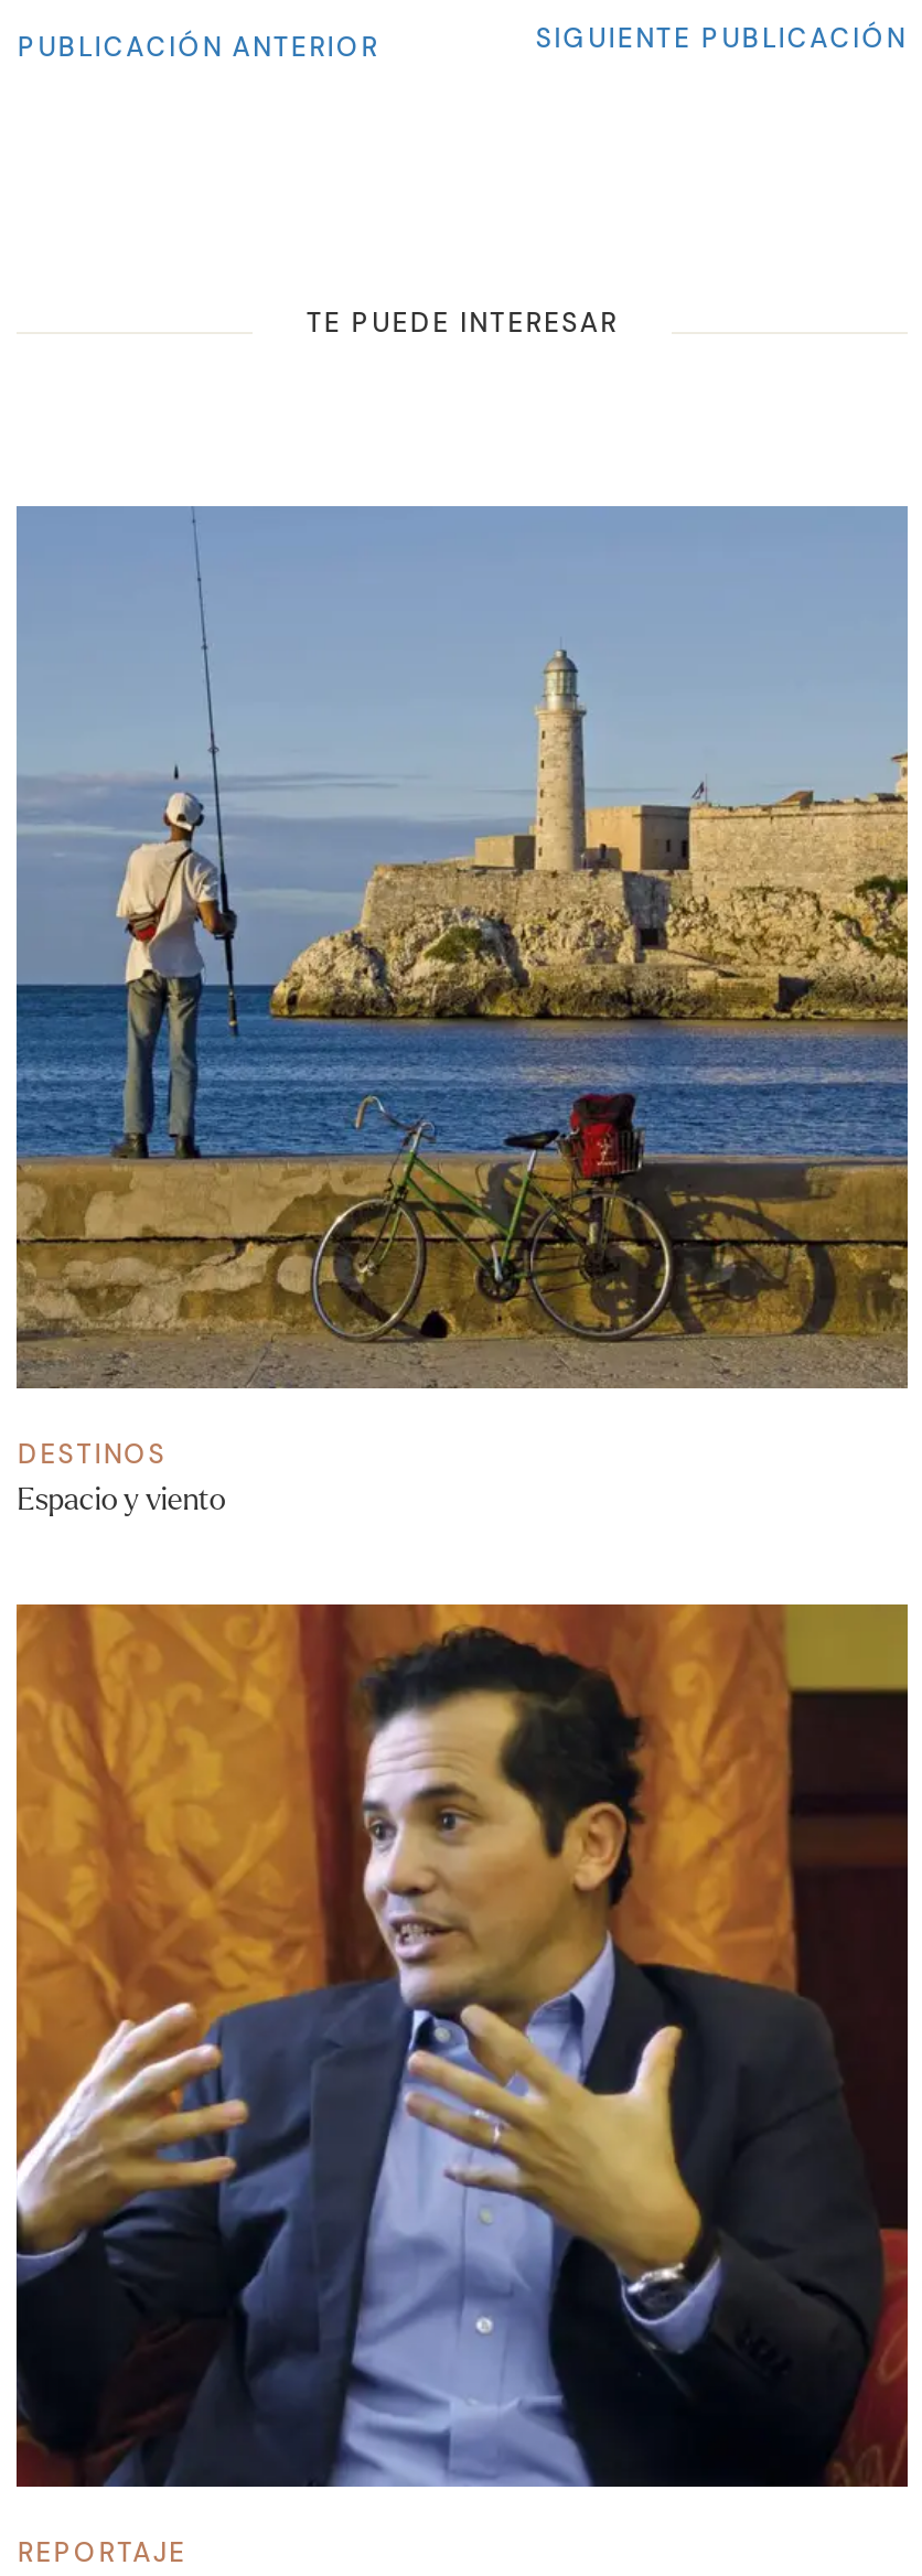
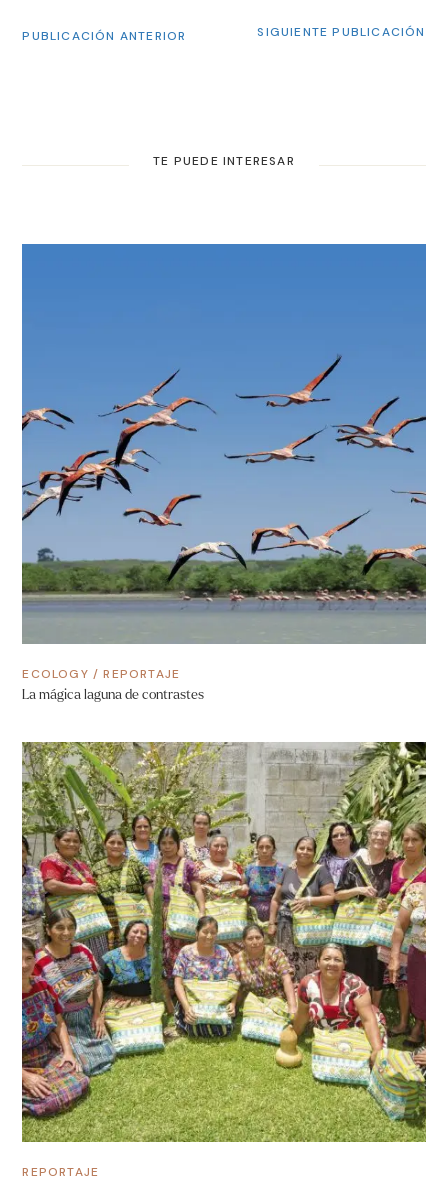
- [image]
- DESTINOS
- Espacio y viento
+ [image]
+ ECOLOGY / REPORTAJE
+ La mágica laguna de contrastes

- [image]
+ [image]
